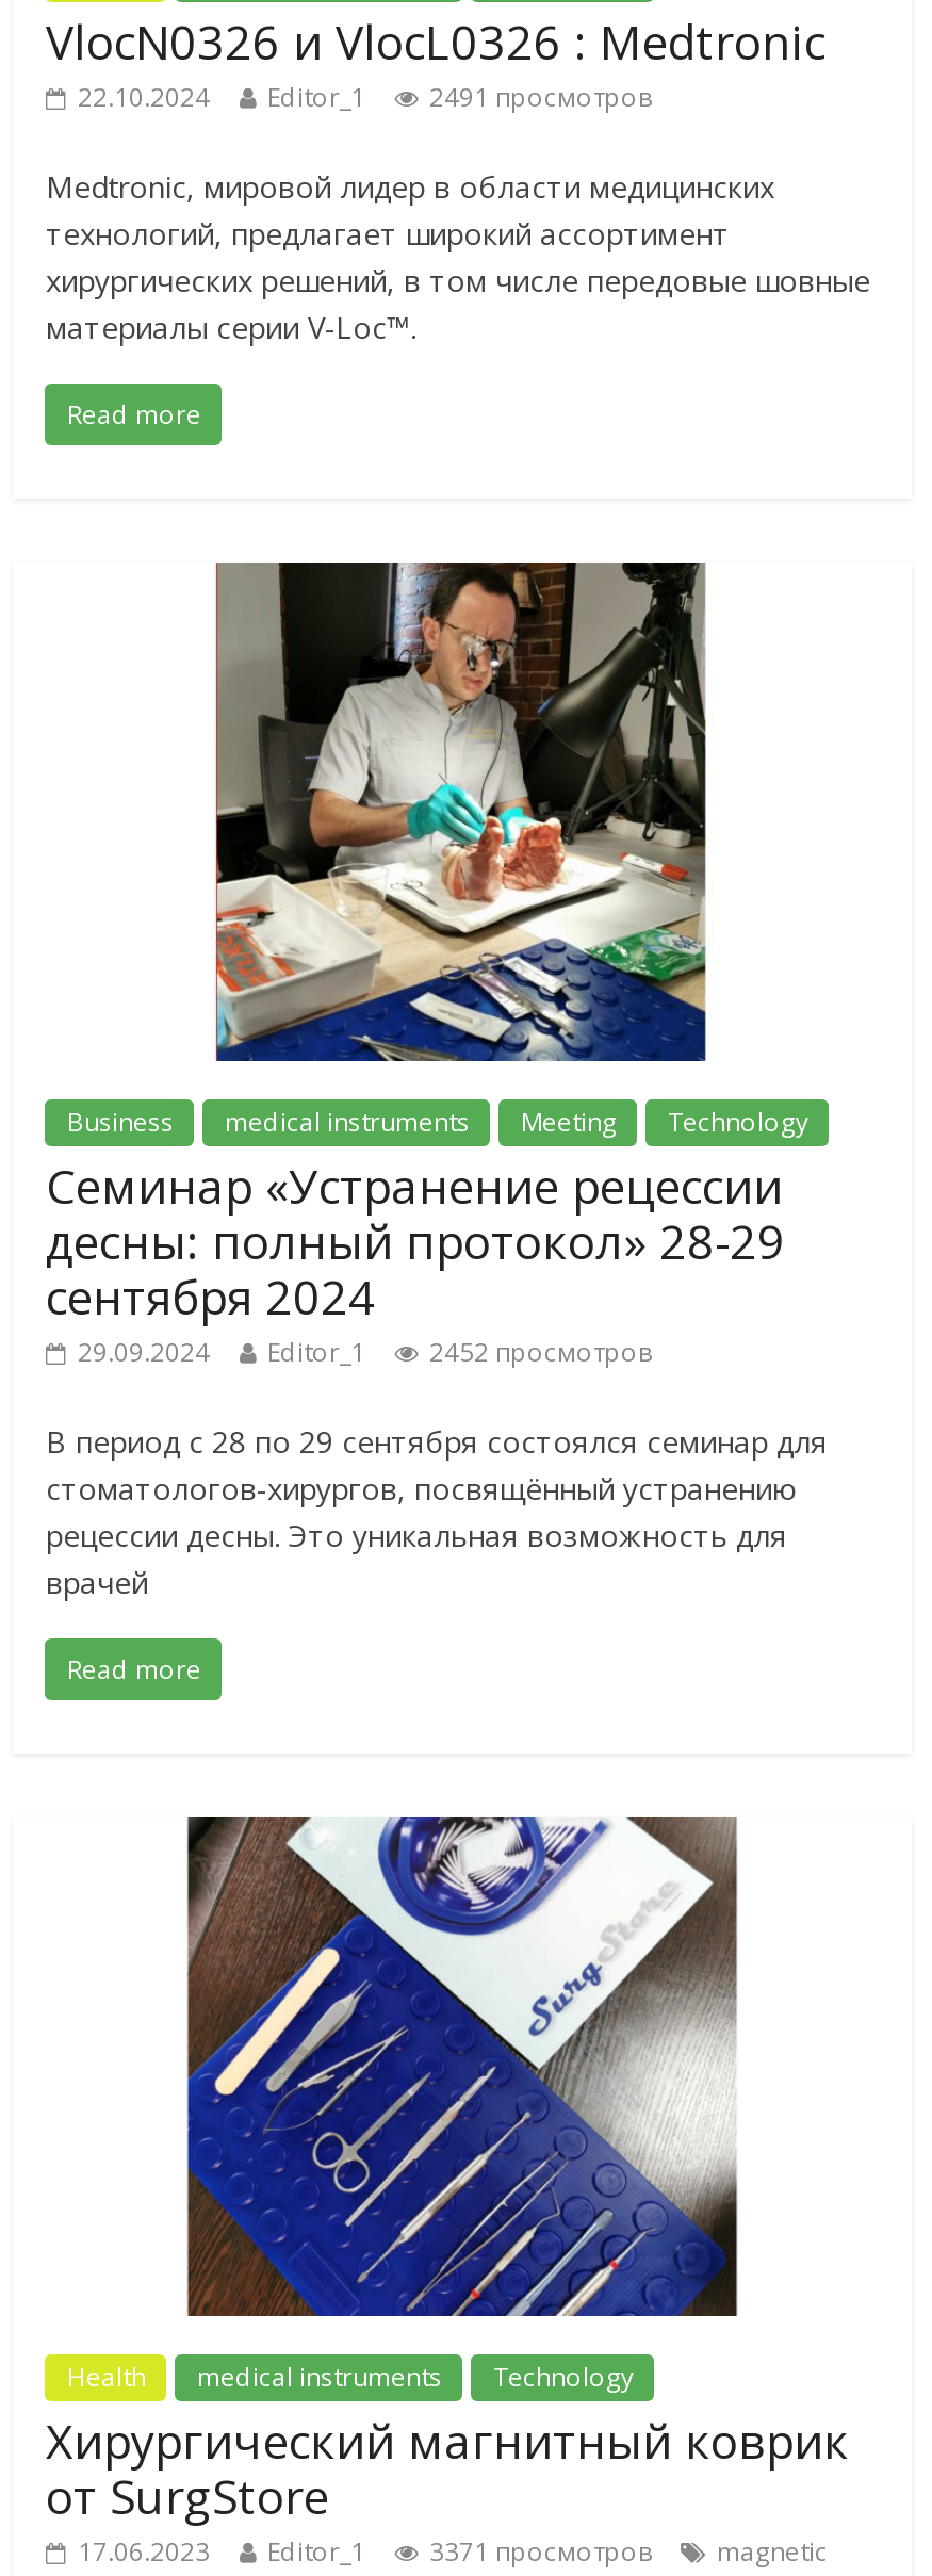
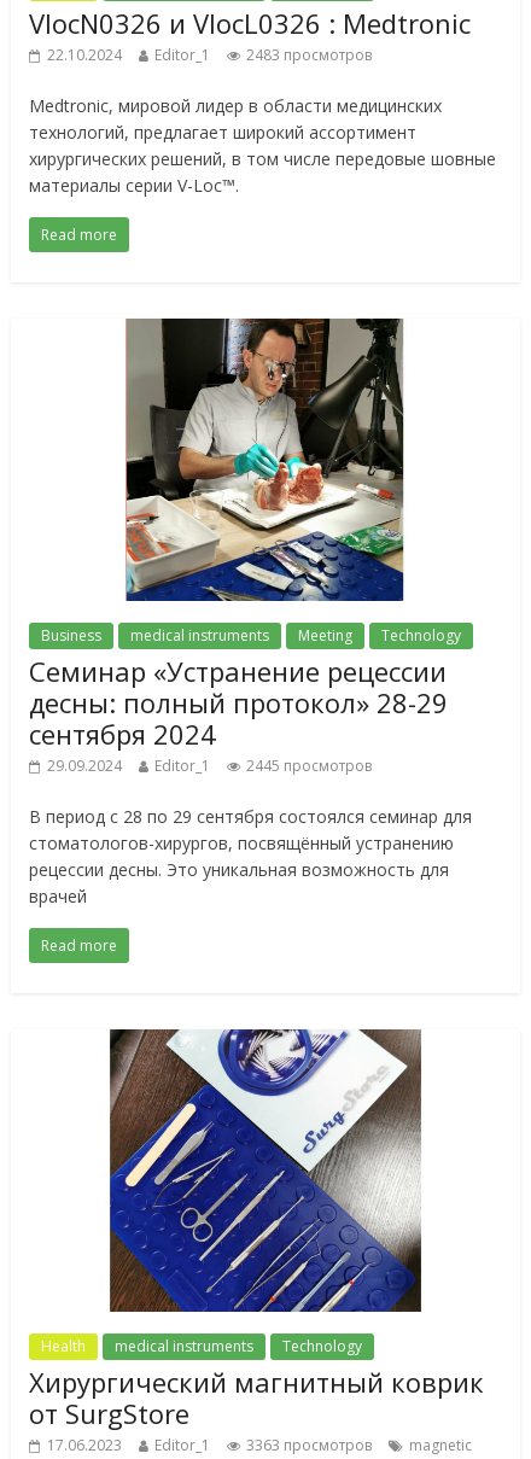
- 22.10.2024 Editor_1 2491 просмотров
+ 22.10.2024 Editor_1 2483 просмотров

- 29.09.2024 Editor_1 2452 просмотров
+ 29.09.2024 Editor_1 2445 просмотров

- 17.06.2023 Editor_1 3371 просмотров magnetic
+ 17.06.2023 Editor_1 3363 просмотров magnetic
